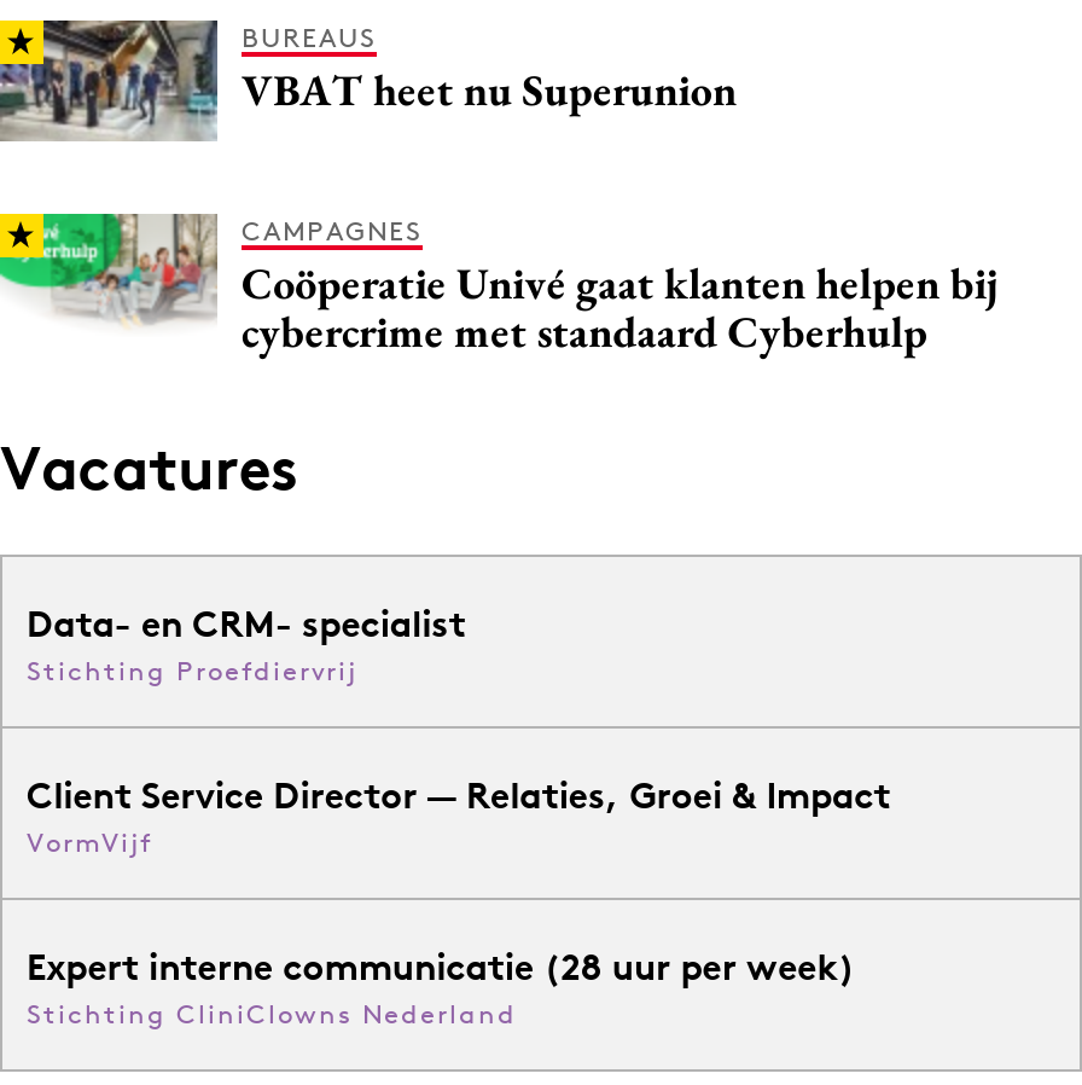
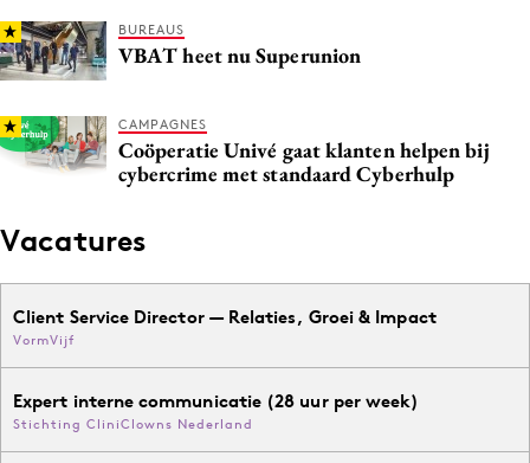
- Data- en CRM- specialist
- Stichting Proefdiervrij
